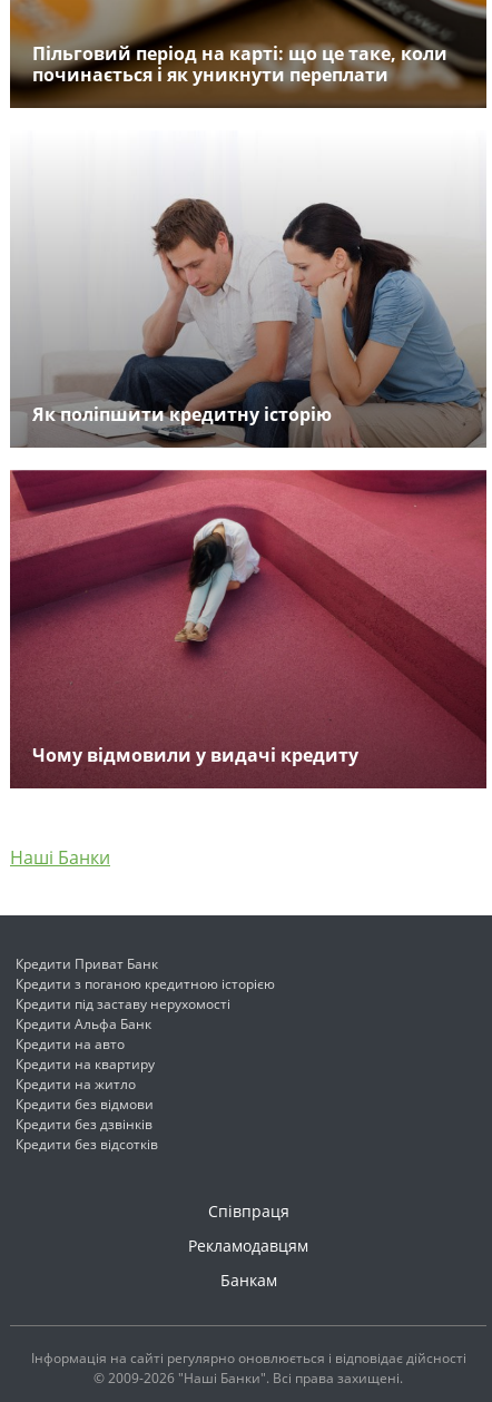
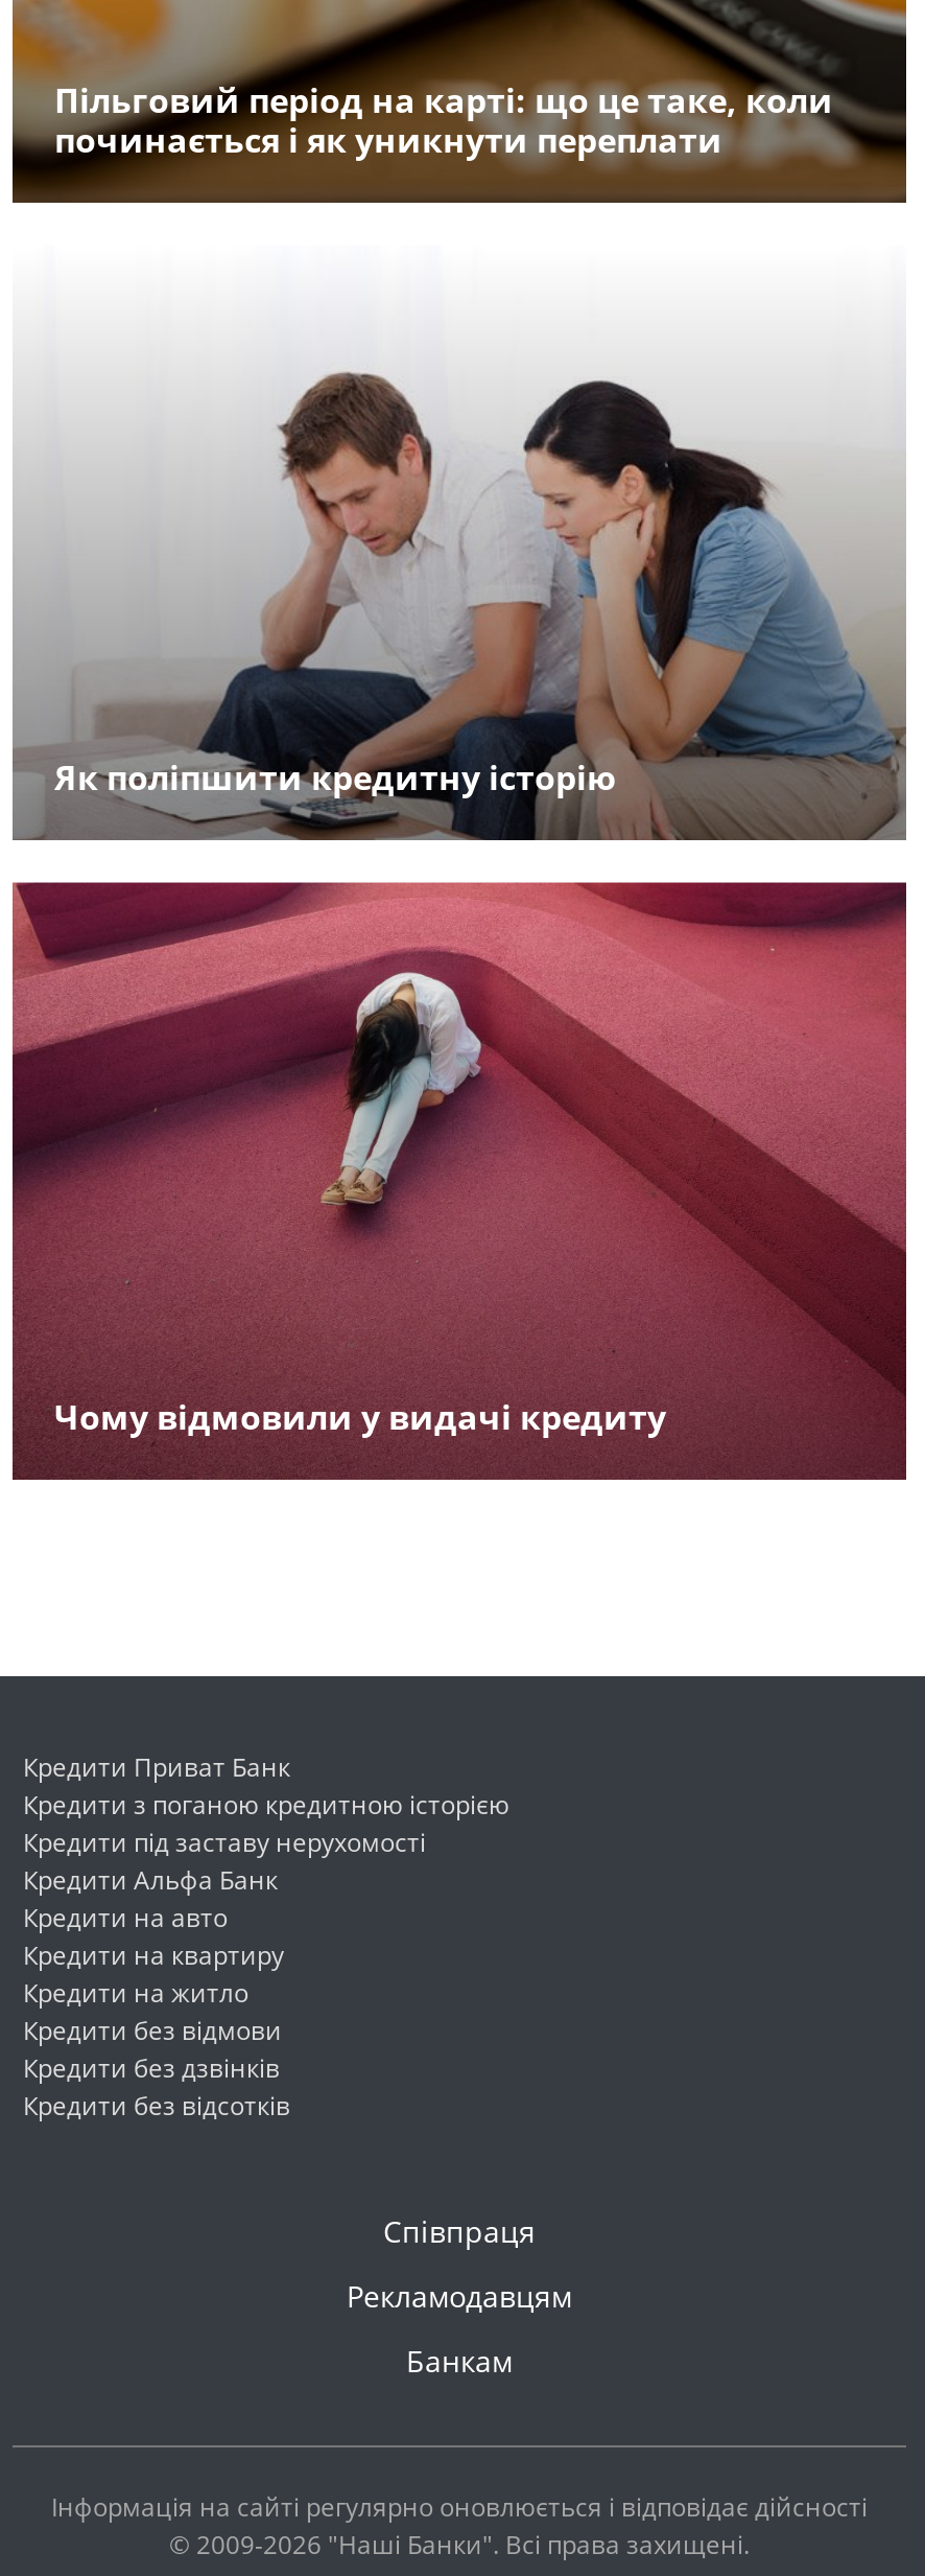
- Наші Банки
